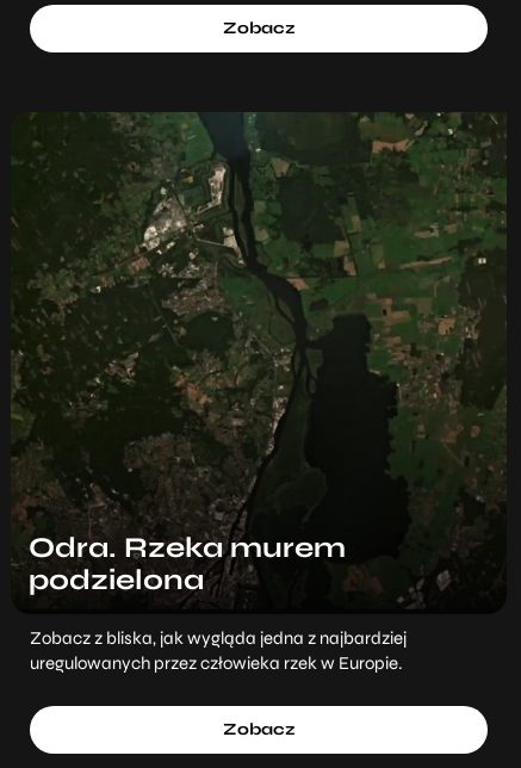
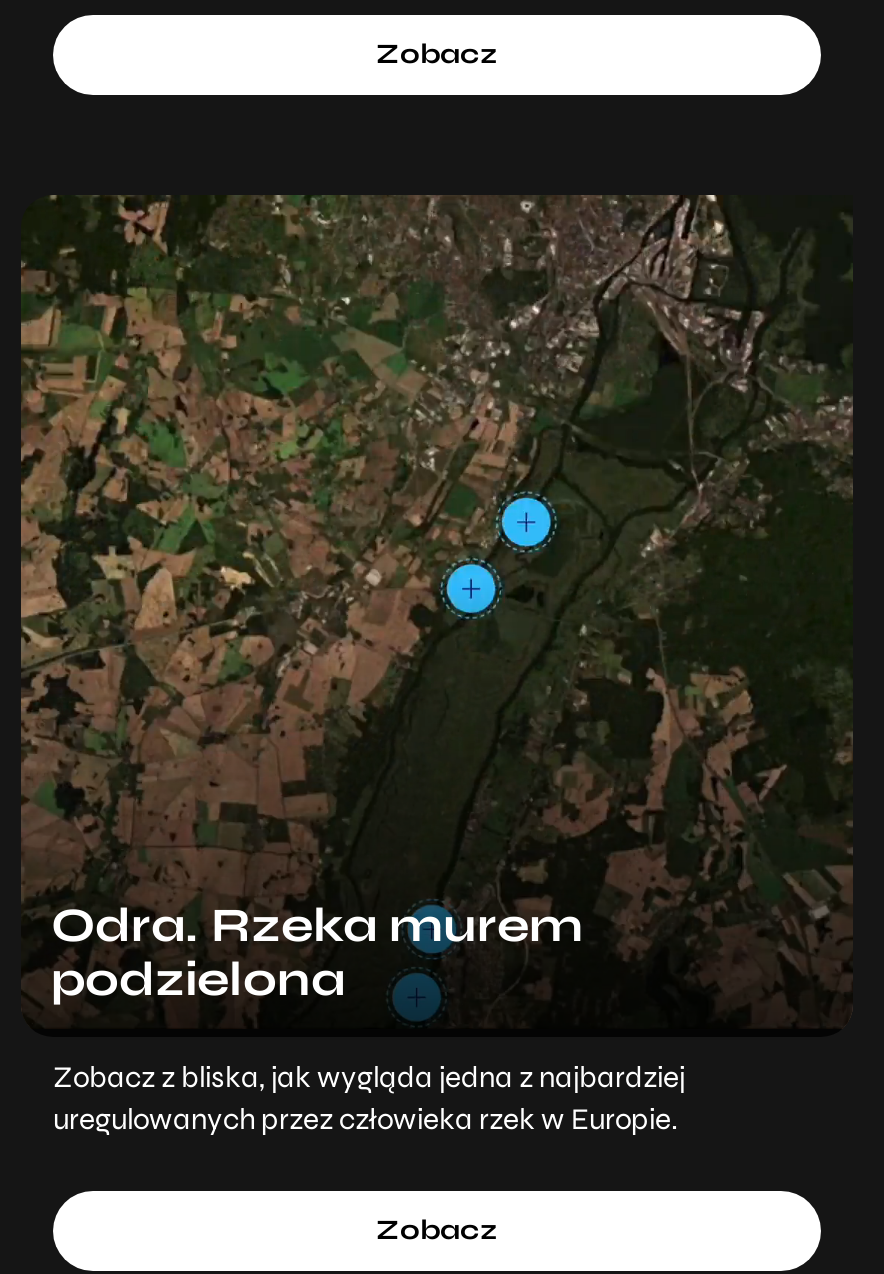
- [image]
+ [image]
